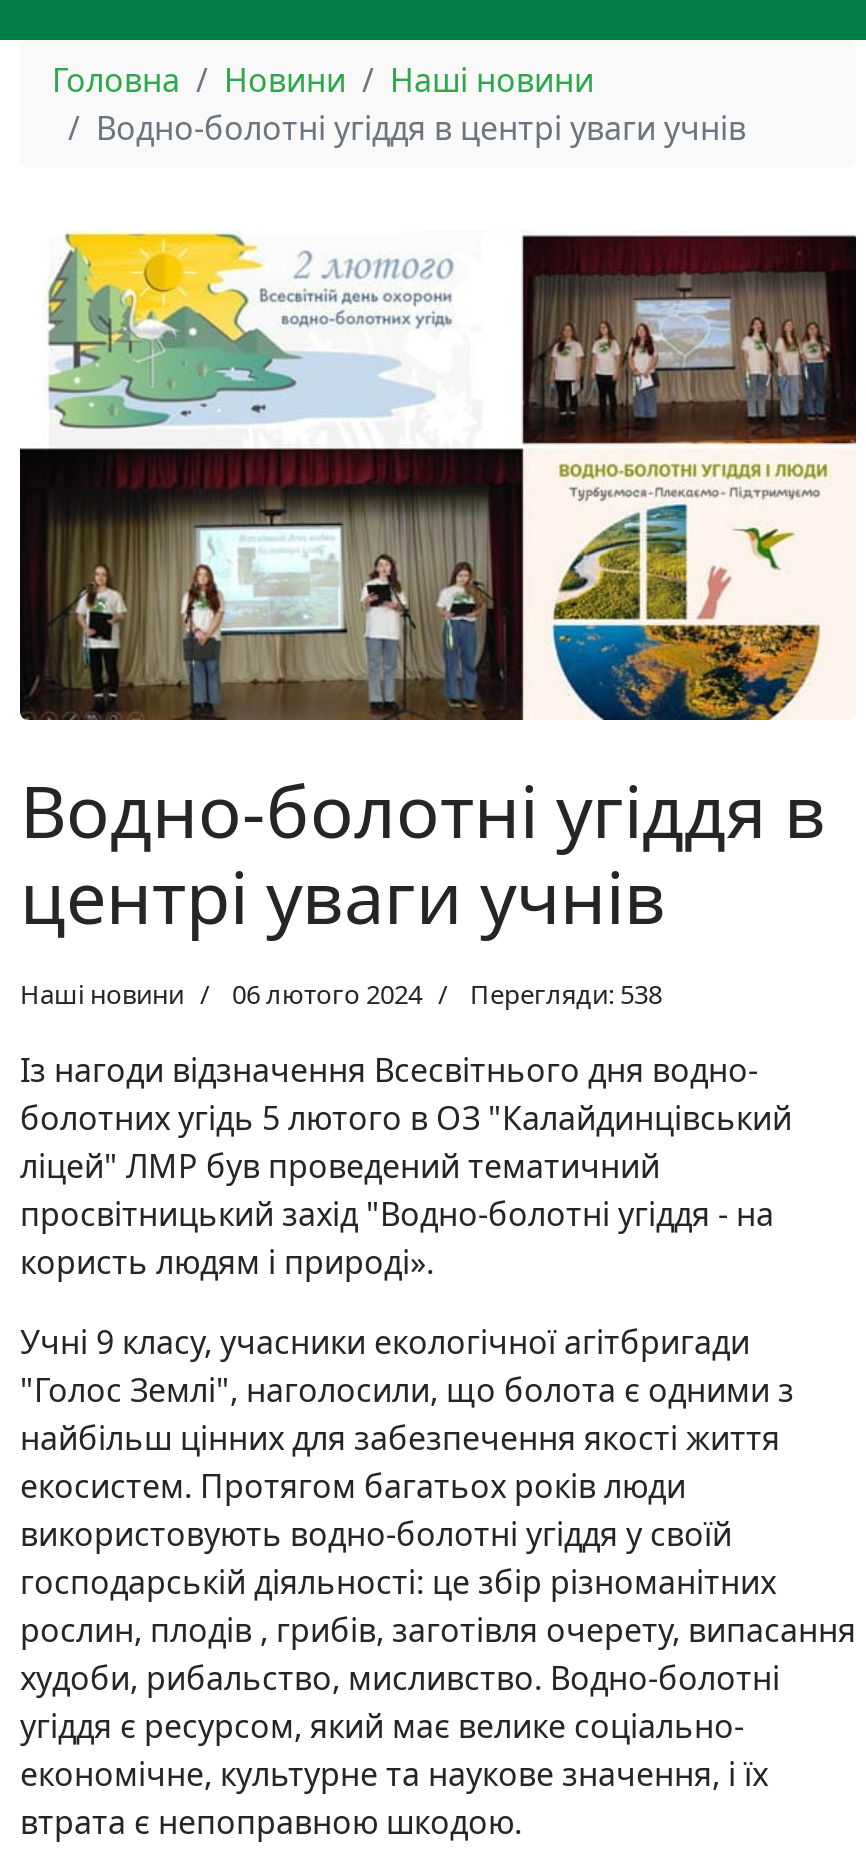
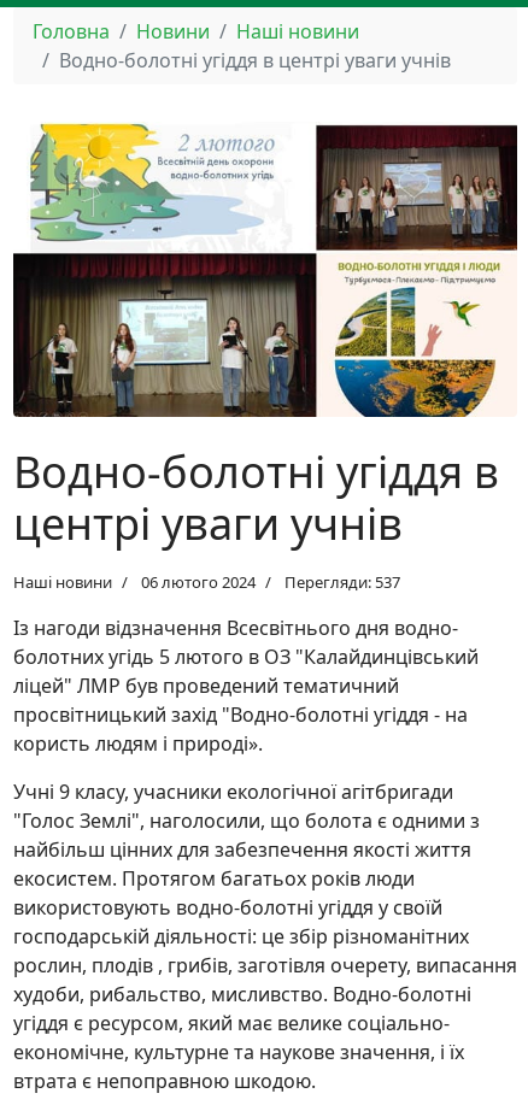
- Наші новини 06 лютого 2024 Перегляди: 538
+ Наші новини 06 лютого 2024 Перегляди: 537
